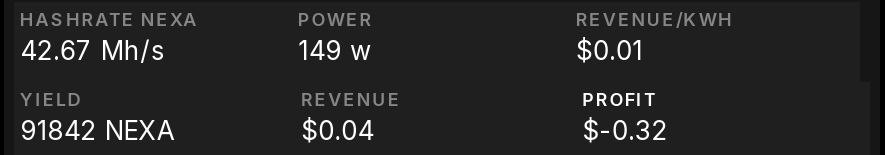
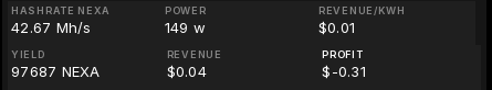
- 91842 NEXA
+ 97687 NEXA

- $-0.32
+ $-0.31
